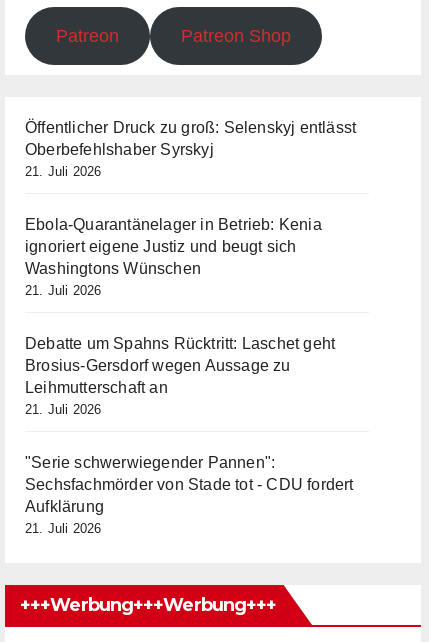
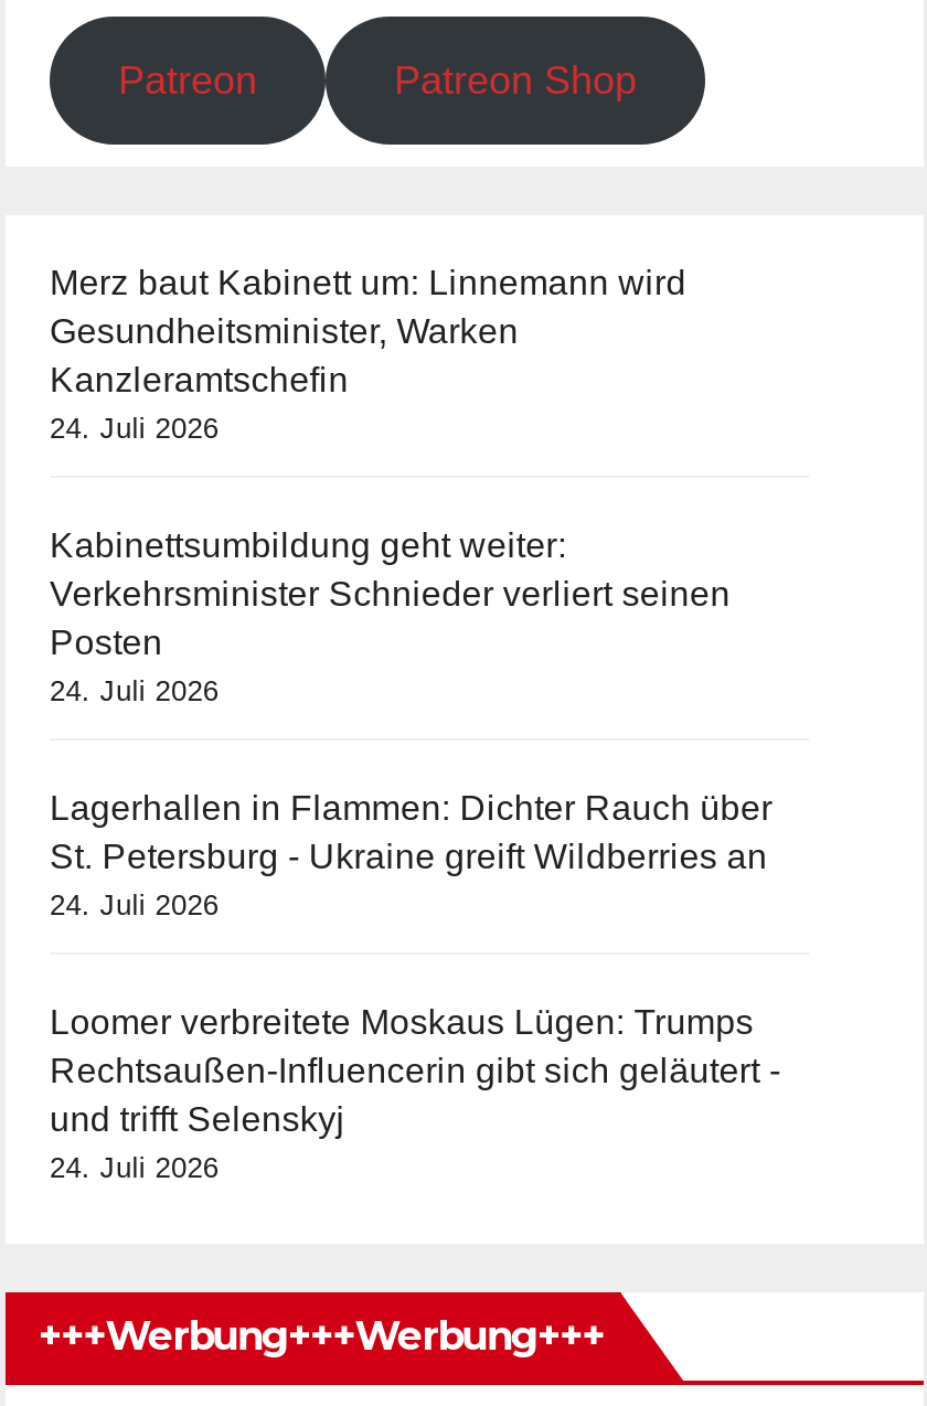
- Öffentlicher Druck zu groß: Selenskyj entlässt
- Oberbefehlshaber Syrskyj
- 21. Juli 2026
+ Merz baut Kabinett um: Linnemann wird
+ Gesundheitsminister, Warken
+ Kanzleramtschefin
+ 24. Juli 2026

- Ebola-Quarantänelager in Betrieb: Kenia
- ignoriert eigene Justiz und beugt sich
- Washingtons Wünschen
- 21. Juli 2026
+ Kabinettsumbildung geht weiter:
+ Verkehrsminister Schnieder verliert seinen
+ Posten
+ 24. Juli 2026

- Debatte um Spahns Rücktritt: Laschet geht
- Brosius-Gersdorf wegen Aussage zu
- Leihmutterschaft an
- 21. Juli 2026
+ Lagerhallen in Flammen: Dichter Rauch über
+ St. Petersburg - Ukraine greift Wildberries an
+ 24. Juli 2026

- "Serie schwerwiegender Pannen":
- Sechsfachmörder von Stade tot - CDU fordert
- Aufklärung
- 21. Juli 2026
+ Loomer verbreitete Moskaus Lügen: Trumps
+ Rechtsaußen-Influencerin gibt sich geläutert -
+ und trifft Selenskyj
+ 24. Juli 2026
